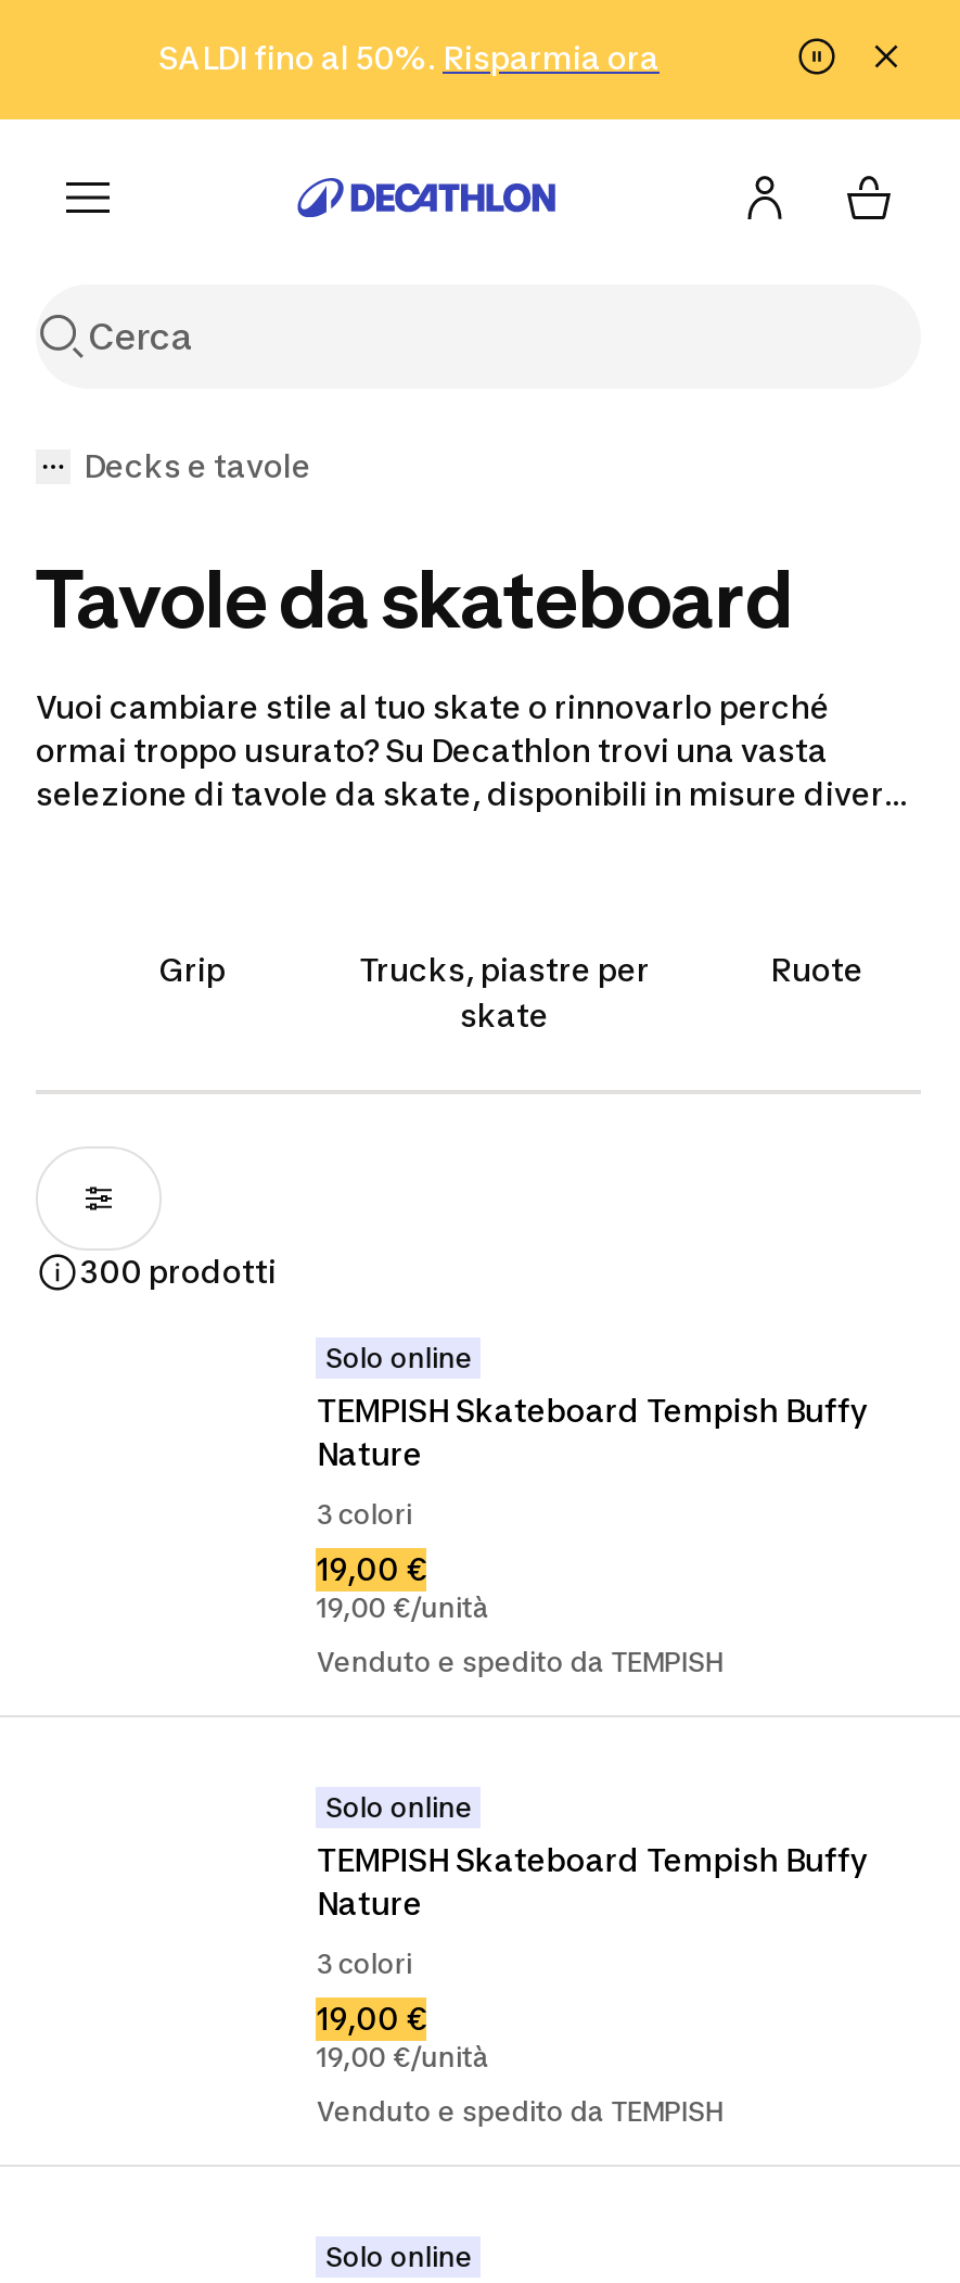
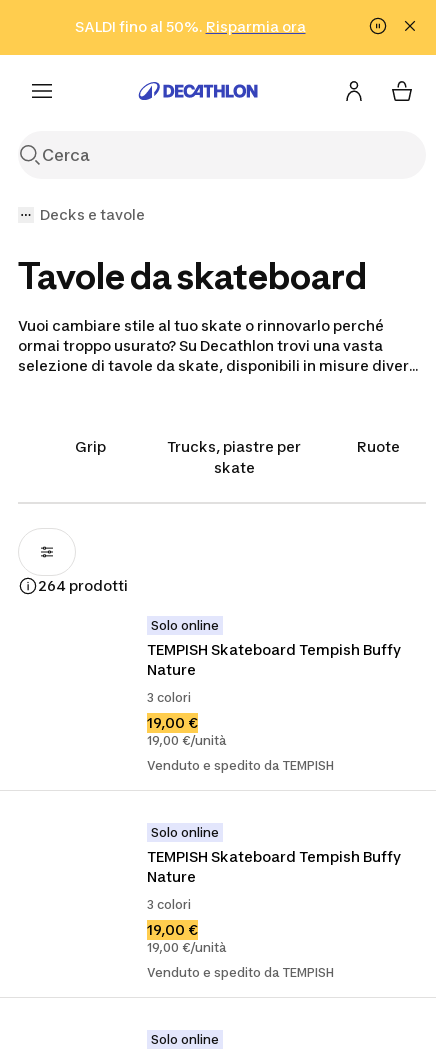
- 300 prodotti
+ 264 prodotti
